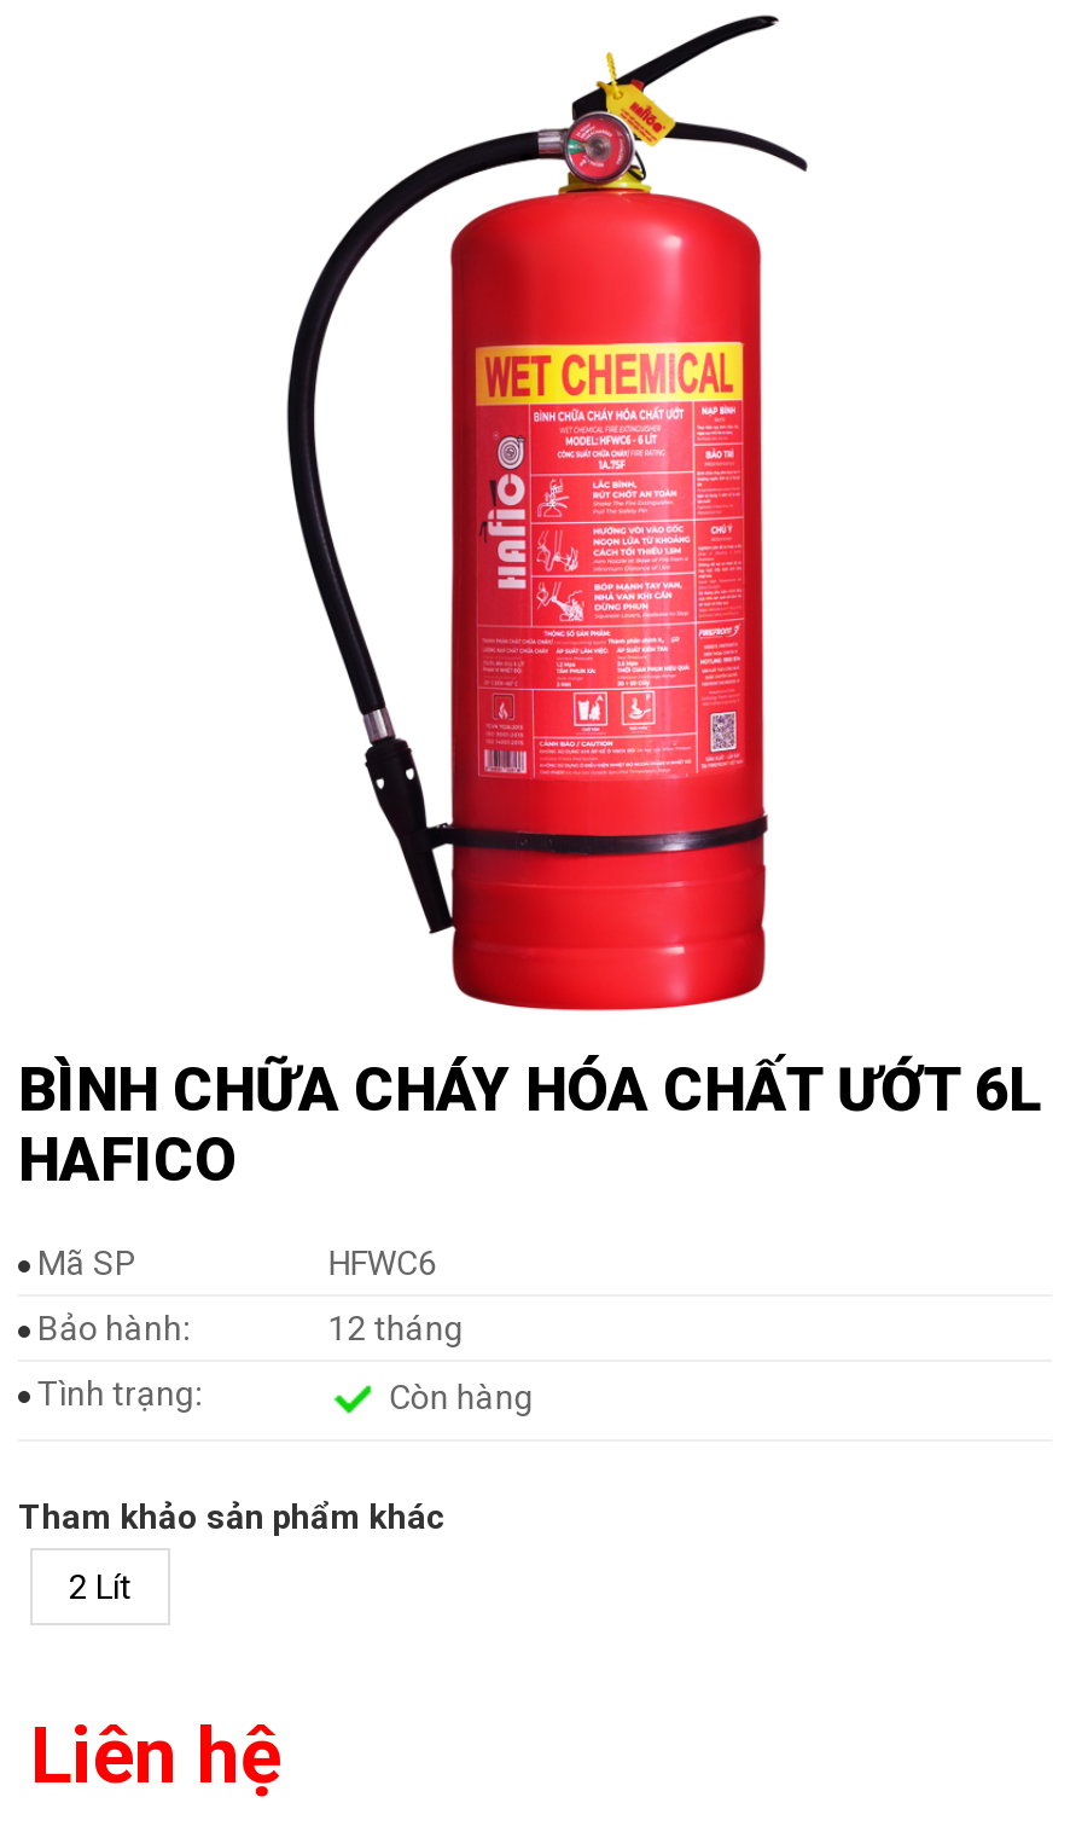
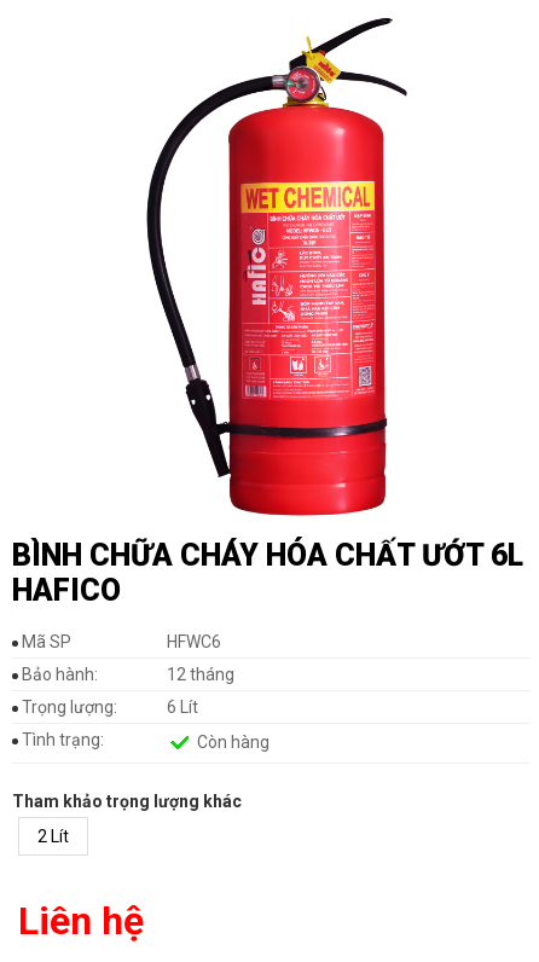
+ Trọng lượng:
+ 6 Lít

- Tham khảo sản phẩm khác
+ Tham khảo trọng lượng khác
